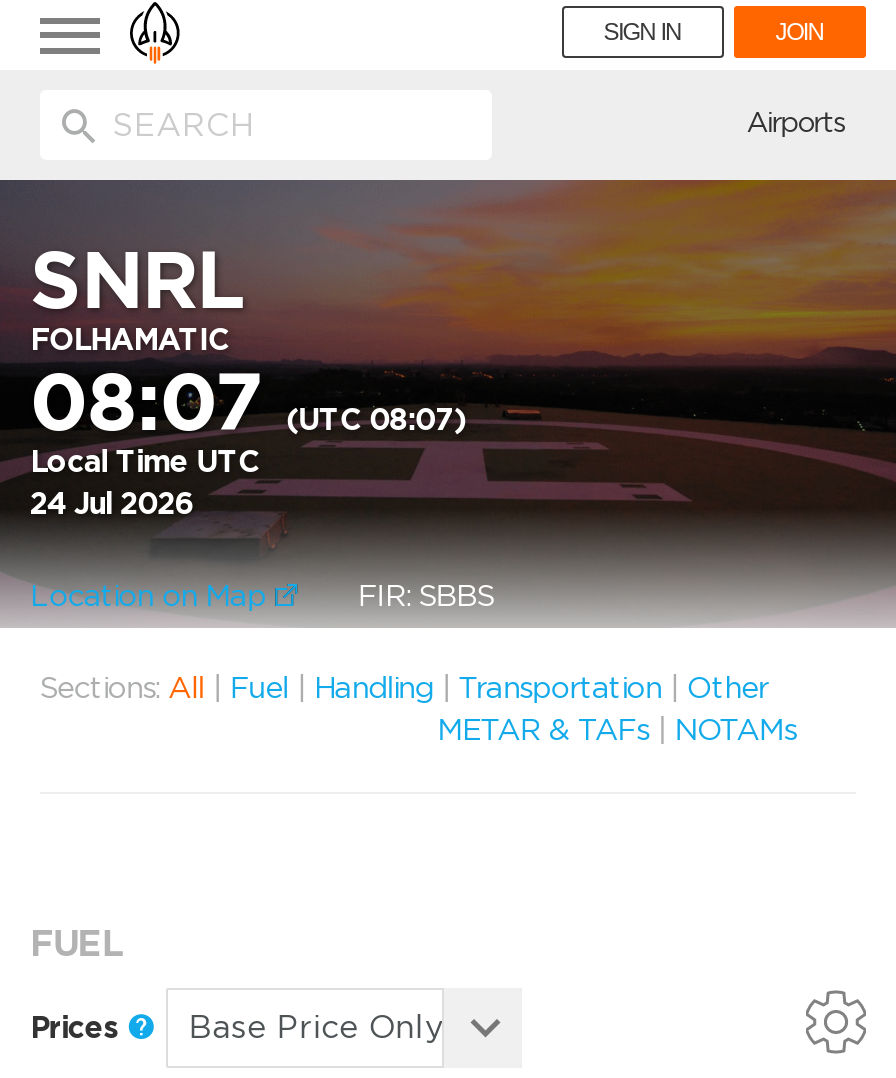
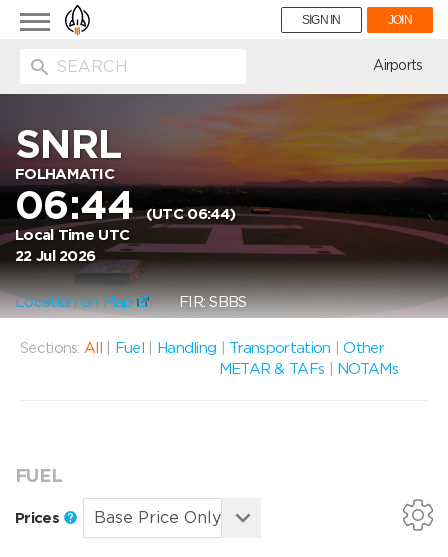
- 08:07 (UTC 08:07)
+ 06:44 (UTC 06:44)

- 24 Jul 2026
+ 22 Jul 2026
